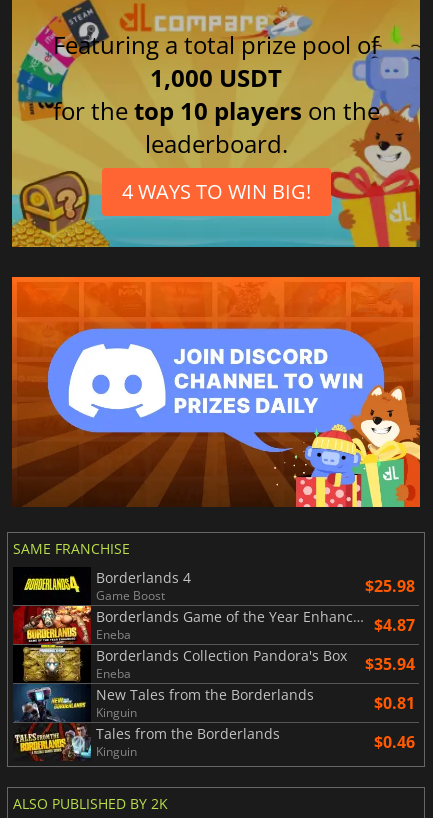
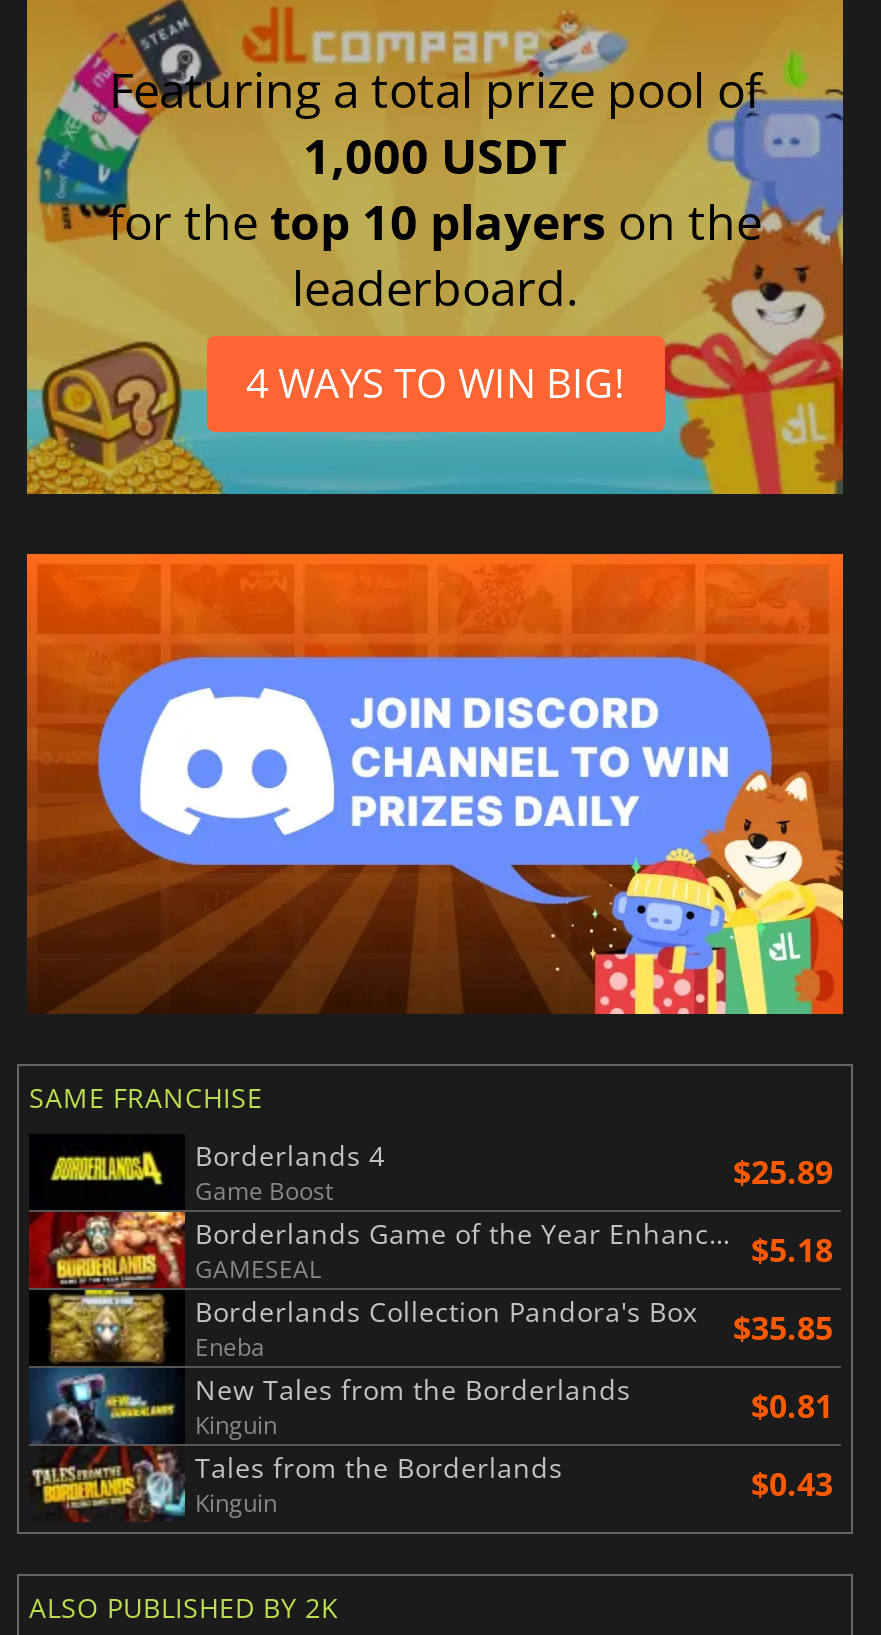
- $25.98
+ $25.89

- Eneba
- $4.87
+ GAMESEAL
+ $5.18

- Borderlands Collection Pandora's Box $35.94
+ Borderlands Collection Pandora's Box $35.85

- $0.46
+ $0.43
